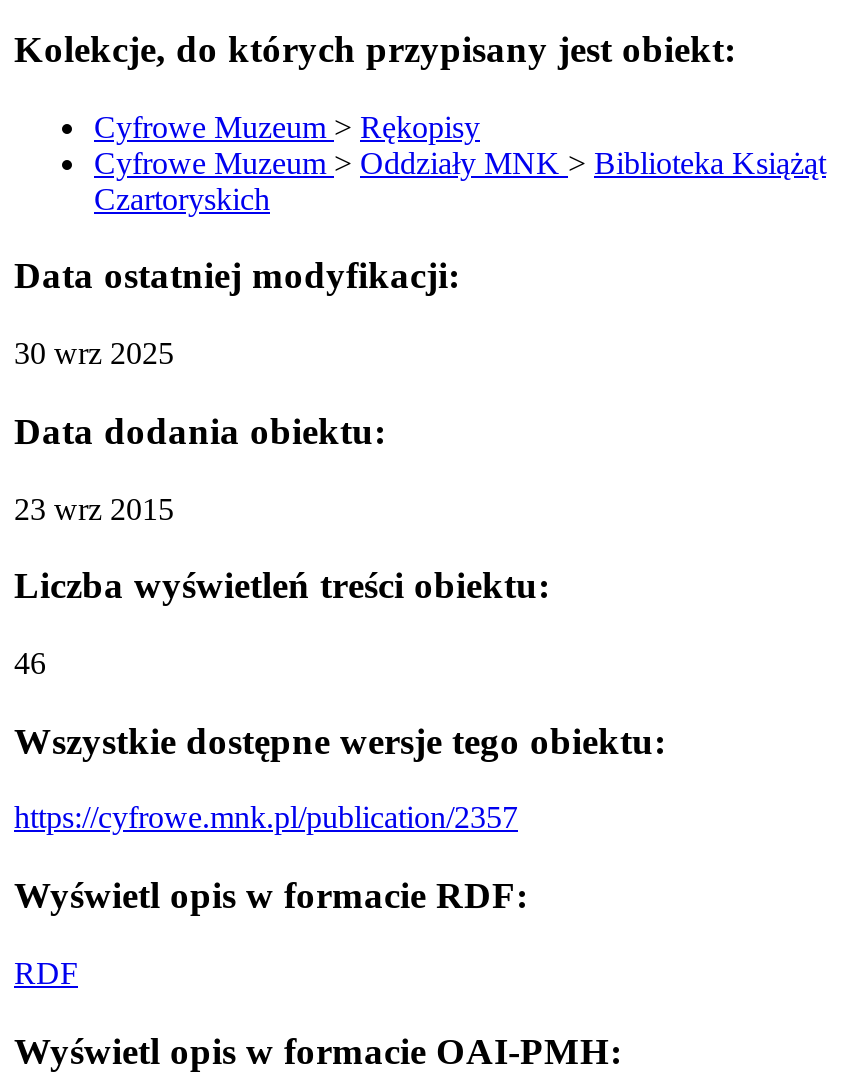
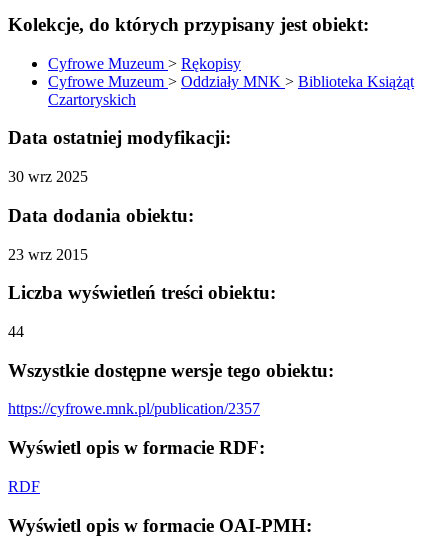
- 46
+ 44
